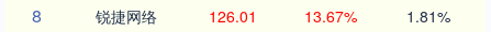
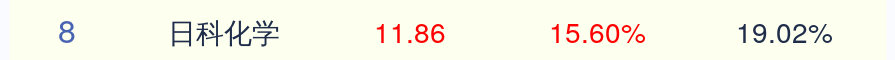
- 锐捷网络
- 126.01
- 13.67%
- 1.81%
+ 日科化学
+ 11.86
+ 15.60%
+ 19.02%
